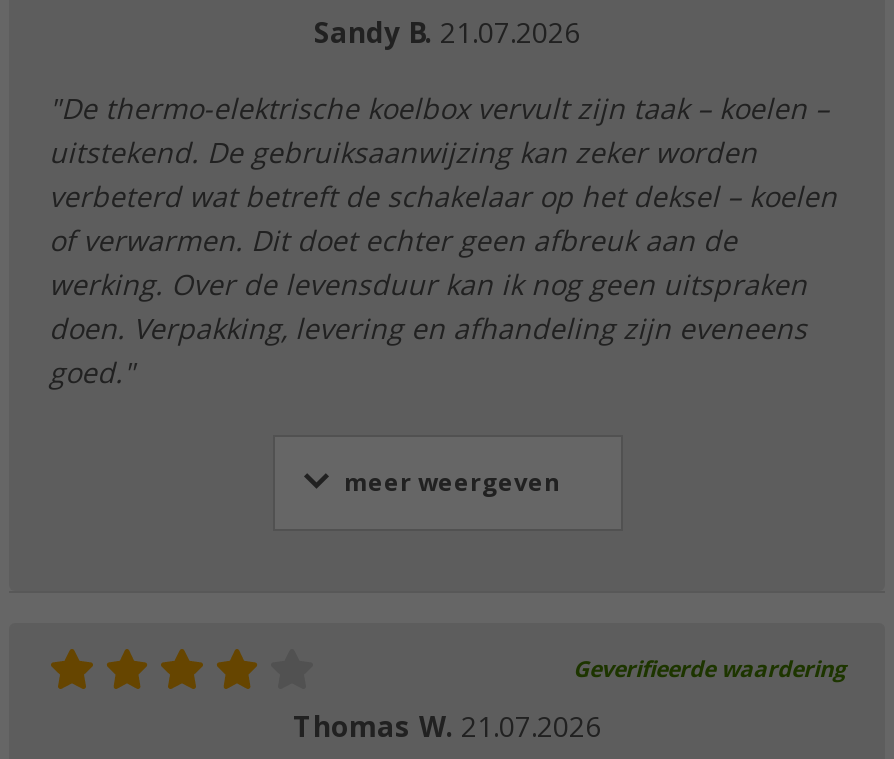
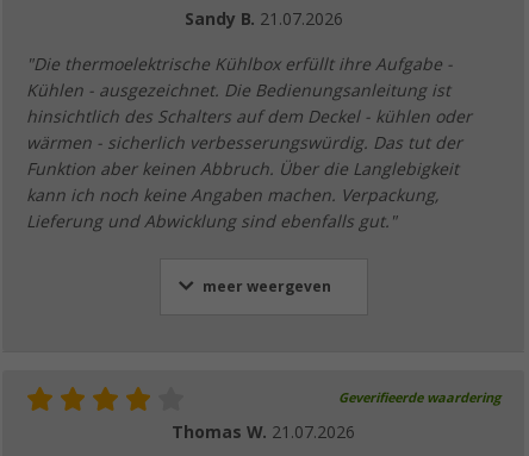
- "De thermo-elektrische koelbox vervult zijn taak – koelen –
- uitstekend. De gebruiksaanwijzing kan zeker worden
- verbeterd wat betreft de schakelaar op het deksel – koelen
- of verwarmen. Dit doet echter geen afbreuk aan de
- werking. Over de levensduur kan ik nog geen uitspraken
- doen. Verpakking, levering en afhandeling zijn eveneens
- goed."
+ "Die thermoelektrische Kühlbox erfüllt ihre Aufgabe -
+ Kühlen - ausgezeichnet. Die Bedienungsanleitung ist
+ hinsichtlich des Schalters auf dem Deckel - kühlen oder
+ wärmen - sicherlich verbesserungswürdig. Das tut der
+ Funktion aber keinen Abbruch. Über die Langlebigkeit
+ kann ich noch keine Angaben machen. Verpackung,
+ Lieferung und Abwicklung sind ebenfalls gut."
